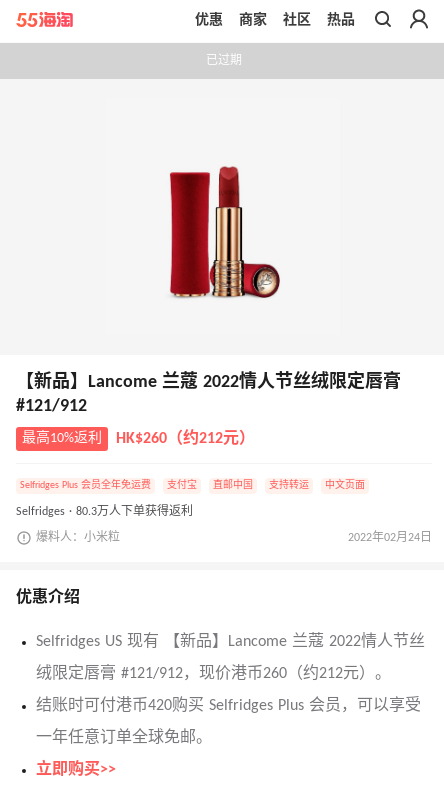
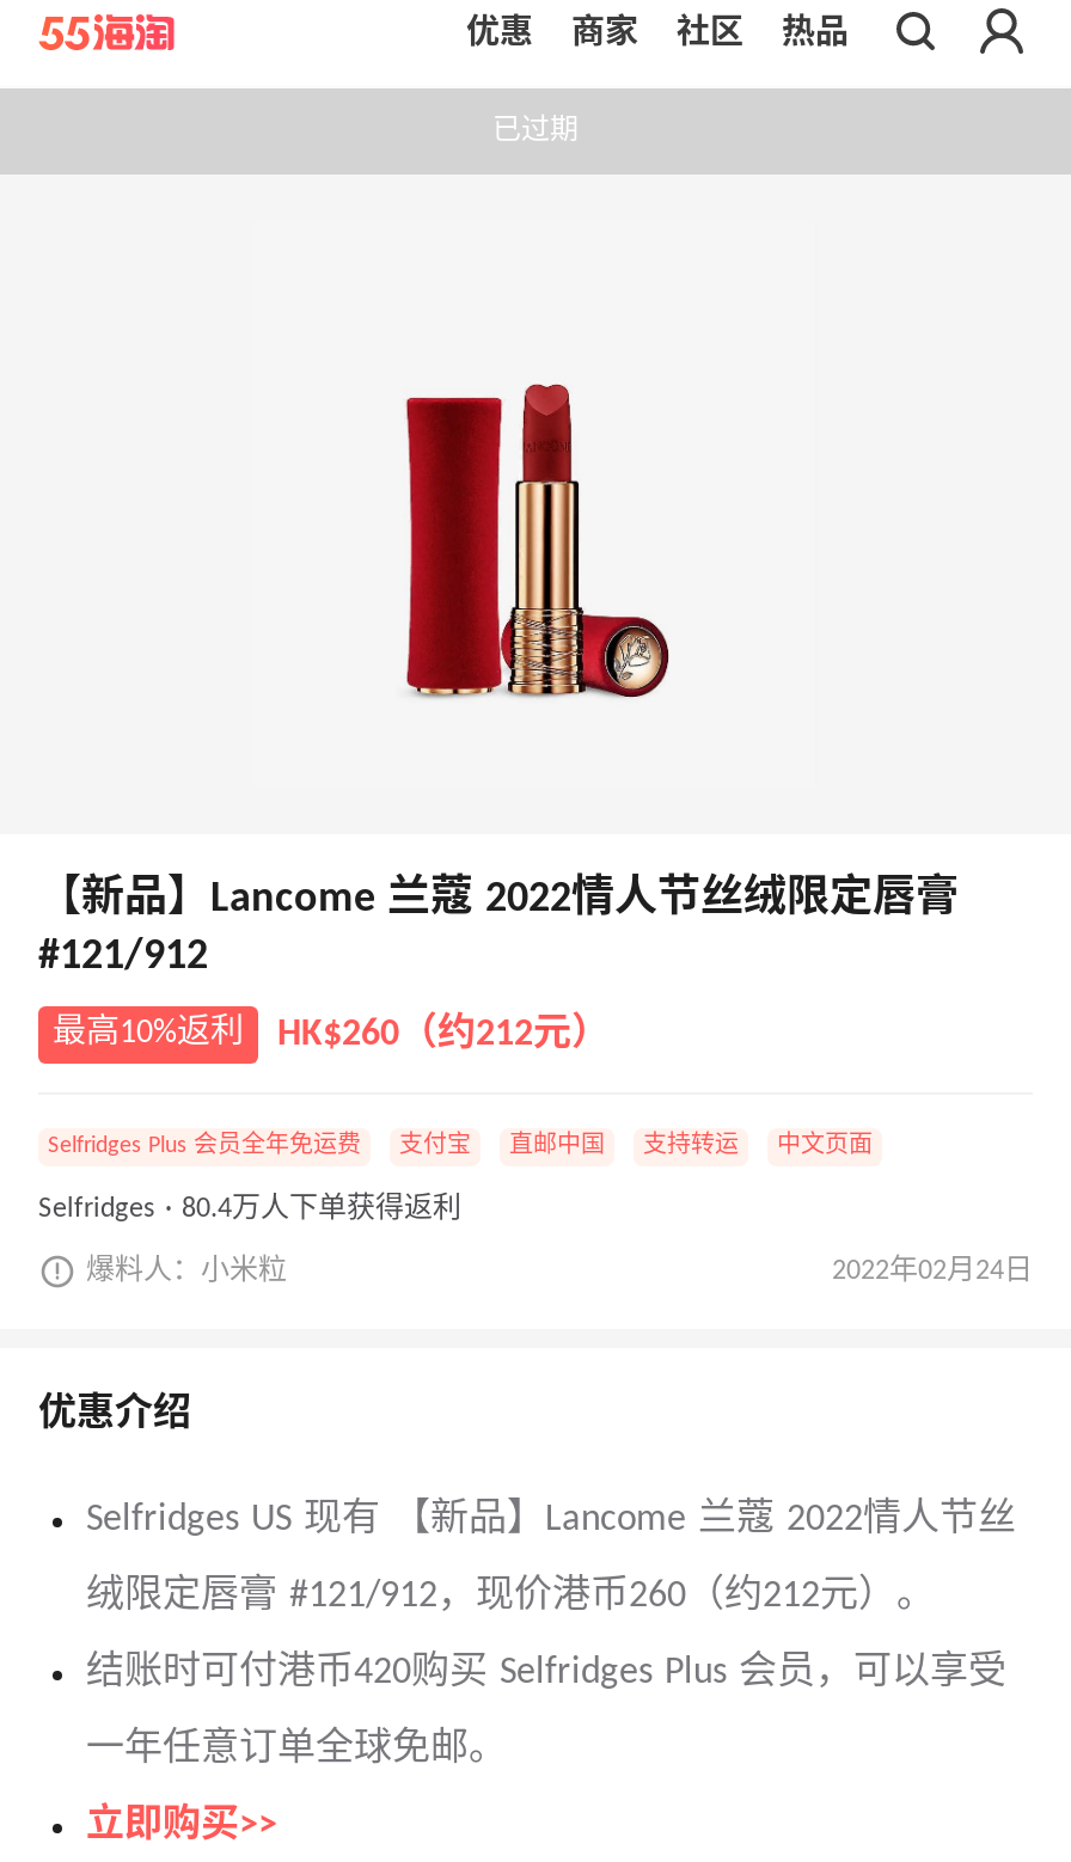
- Selfridges · 80.3万人下单获得返利
+ Selfridges · 80.4万人下单获得返利
